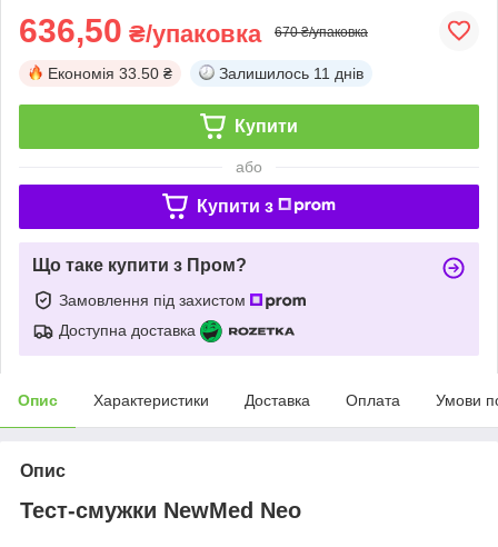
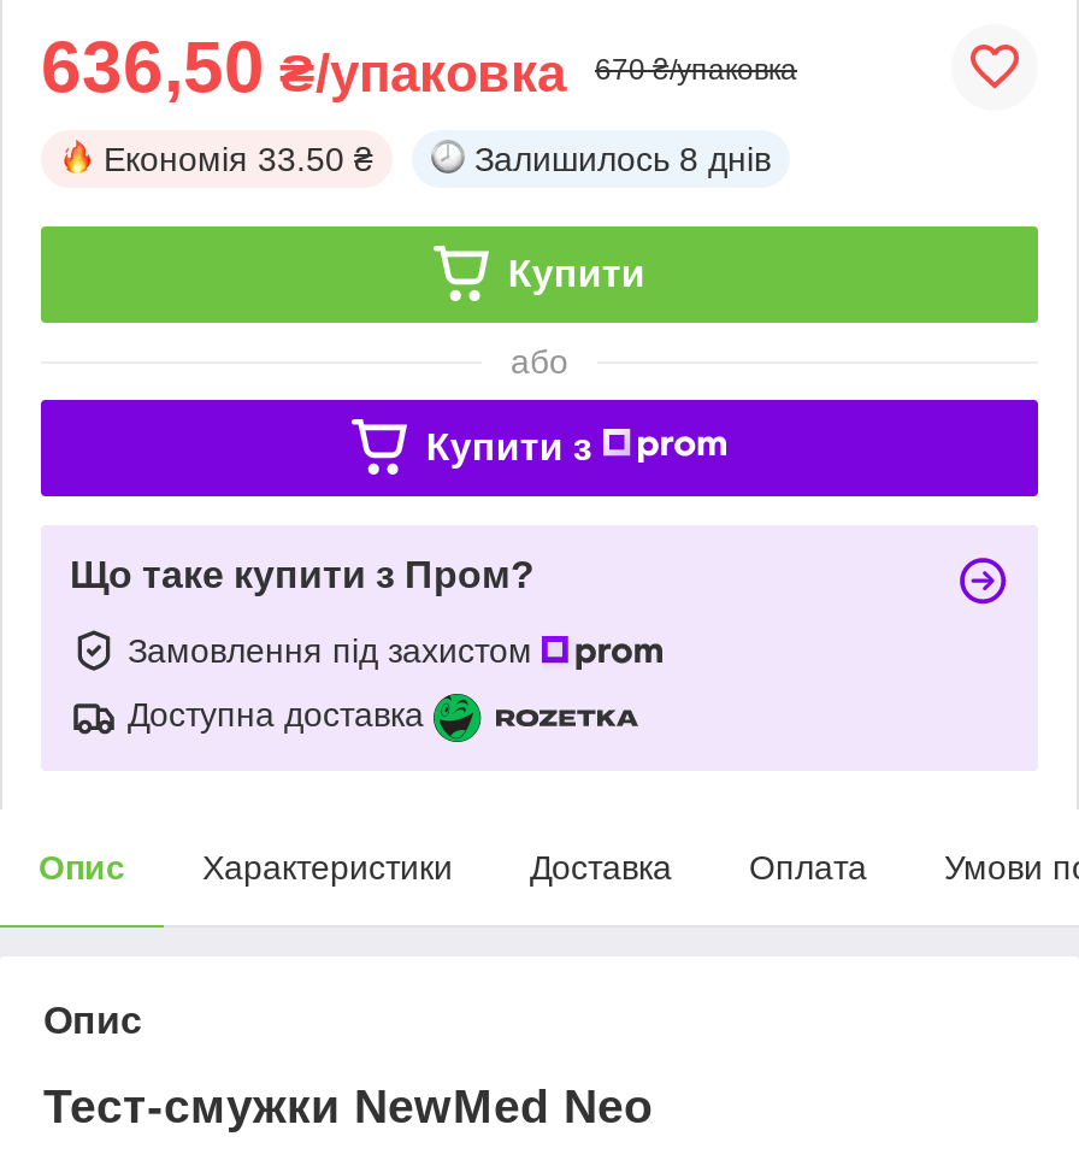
- Залишилось 11 днів
+ Залишилось 8 днів
